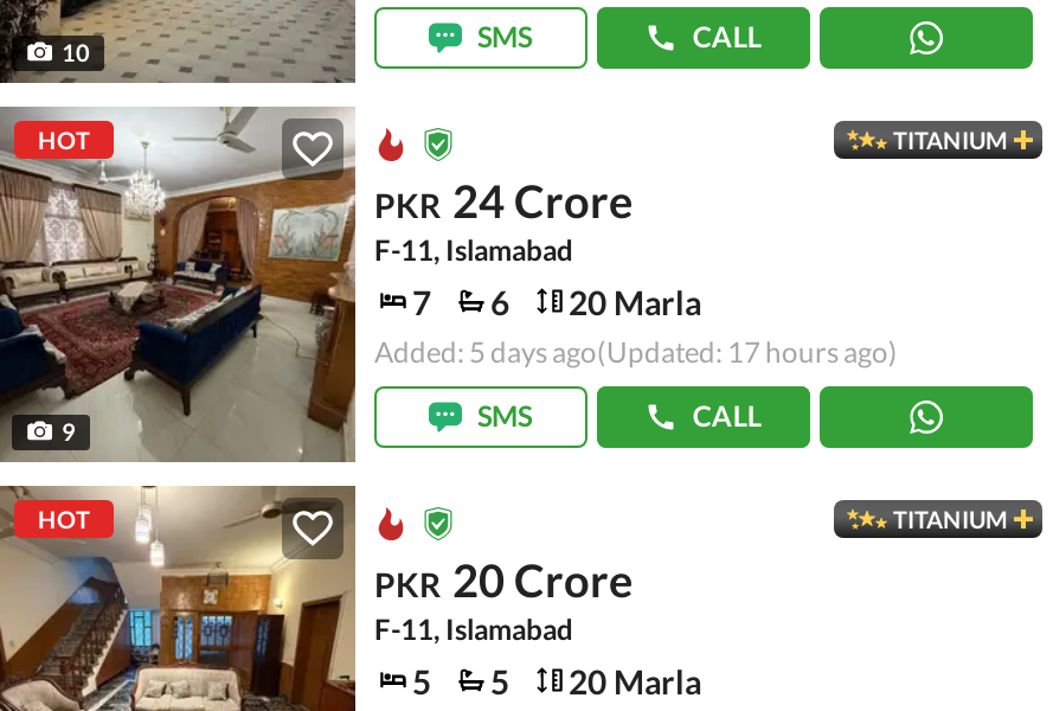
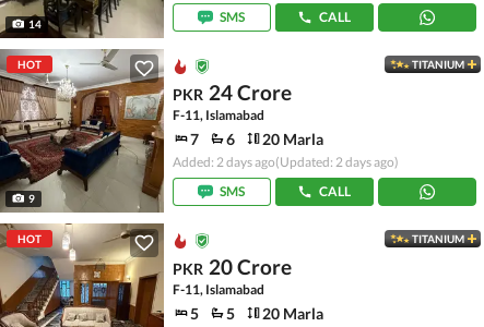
- 10
+ 14

- Added: 5 days ago(Updated: 17 hours ago)
+ Added: 2 days ago(Updated: 2 days ago)
